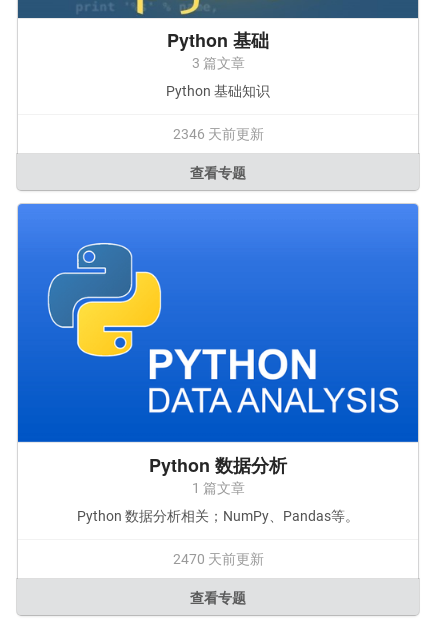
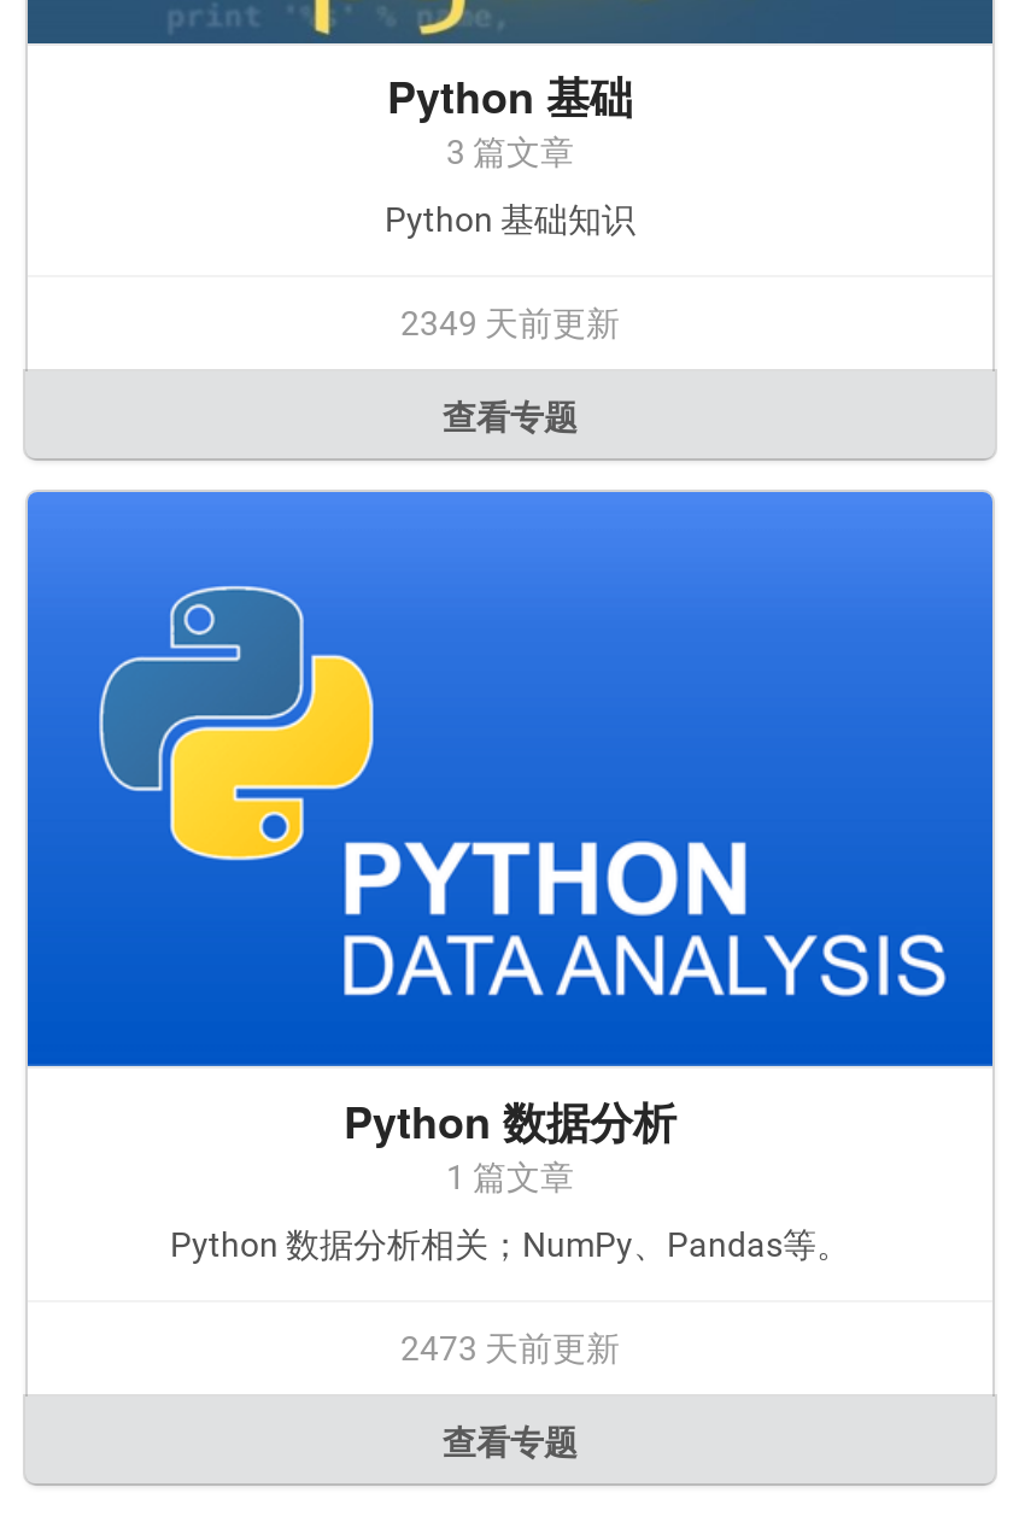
- 2346 天前更新
+ 2349 天前更新

- 2470 天前更新
+ 2473 天前更新
